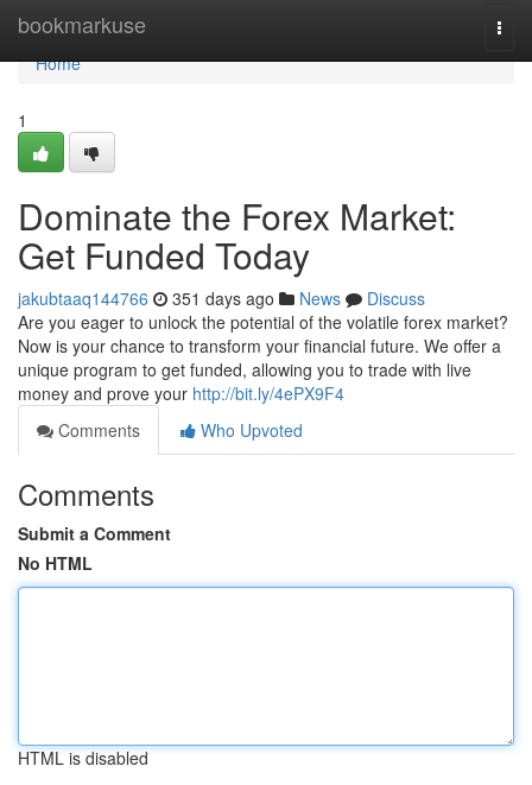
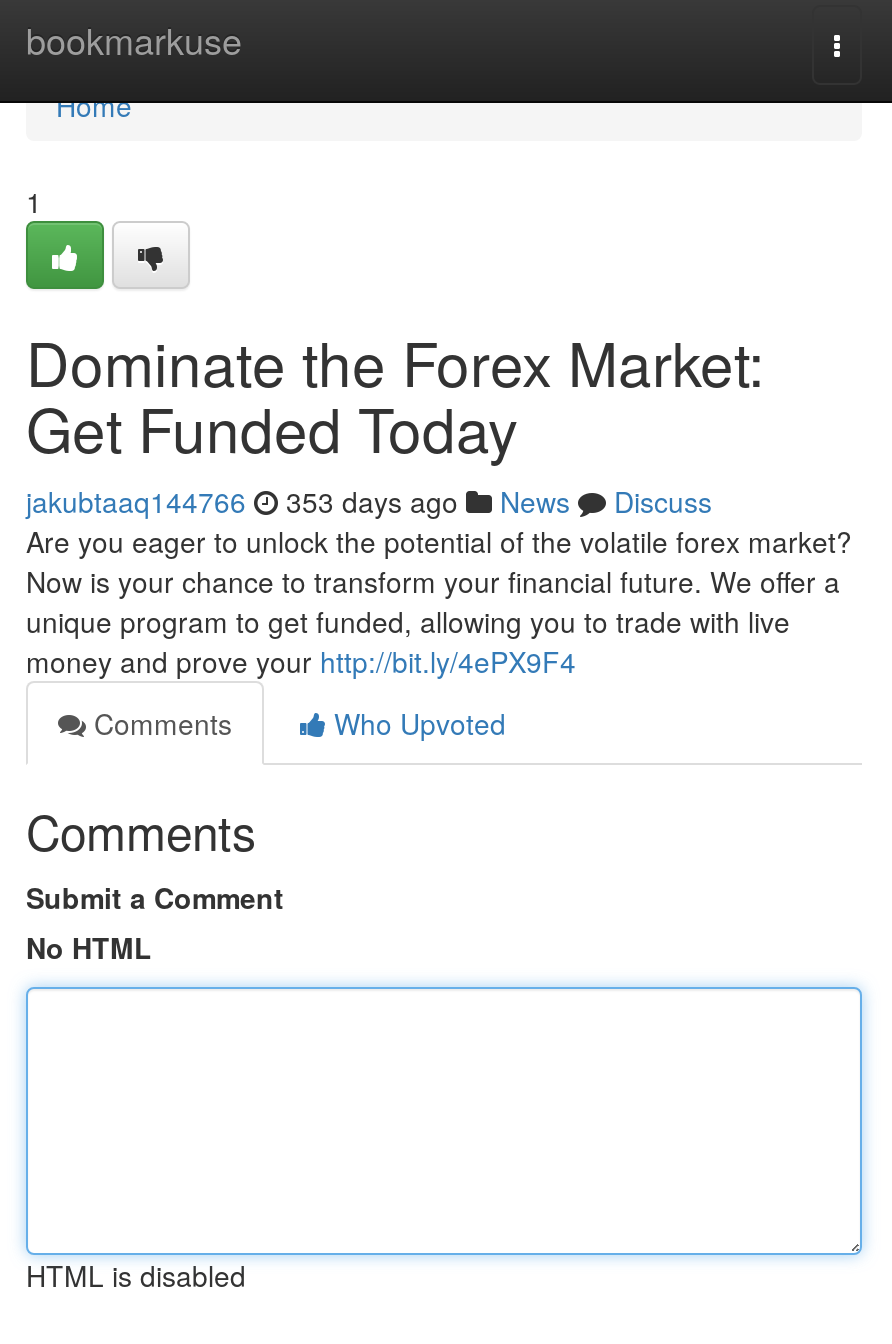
- jakubtaaq144766 351 days ago News Discuss
+ jakubtaaq144766 353 days ago News Discuss
